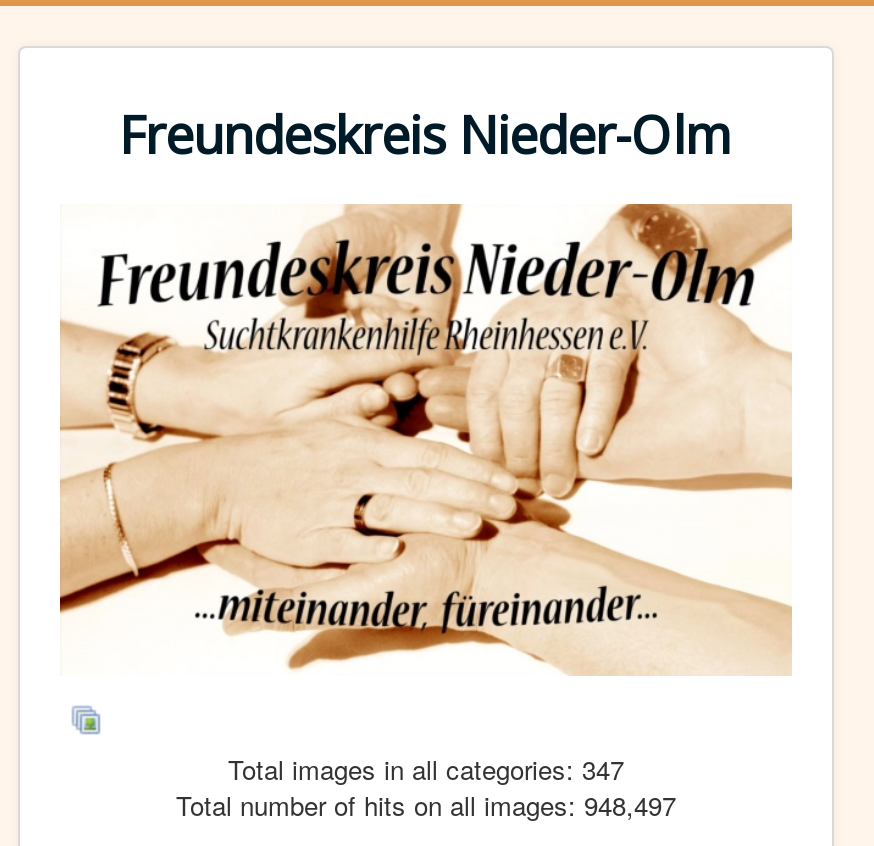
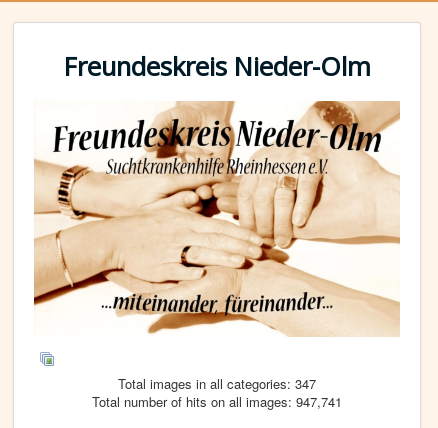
- Total number of hits on all images: 948,497
+ Total number of hits on all images: 947,741
